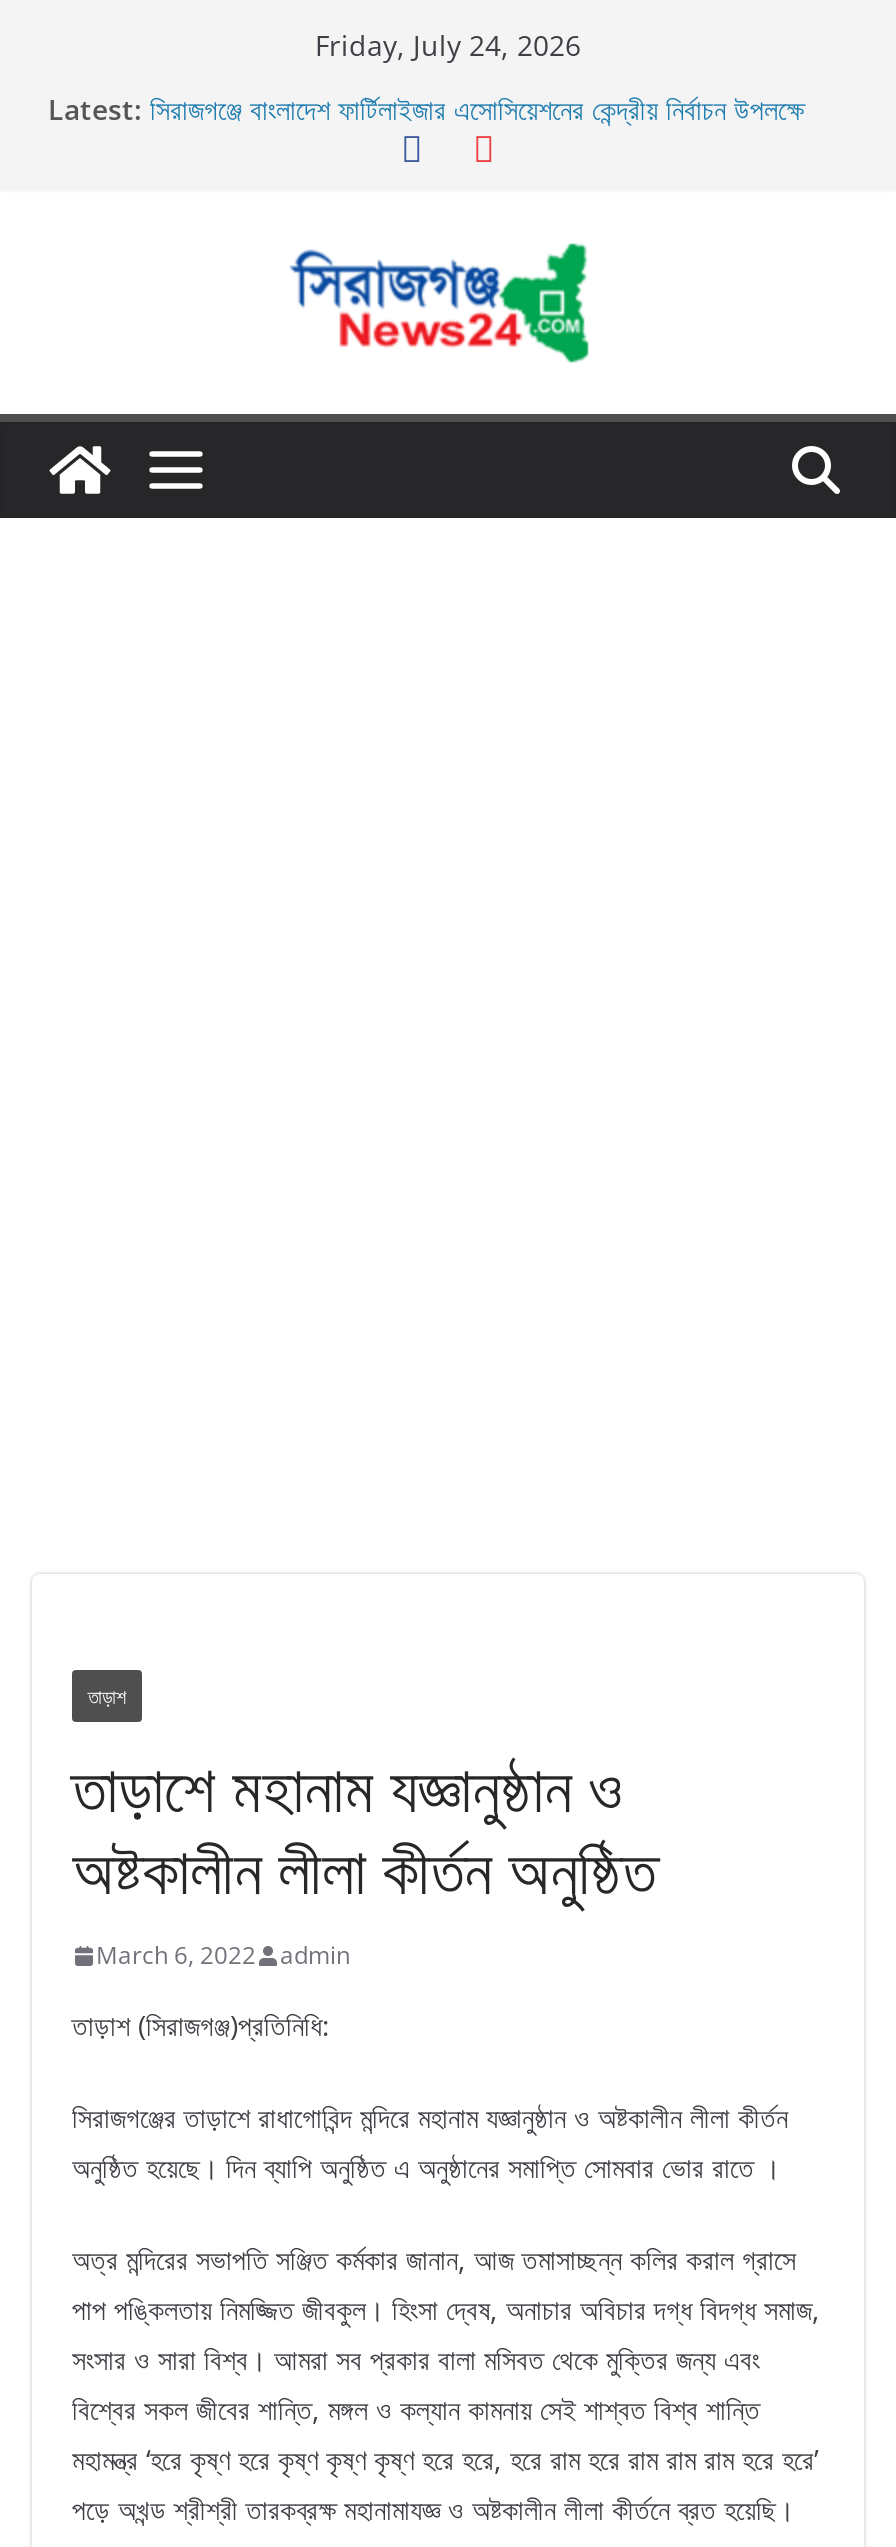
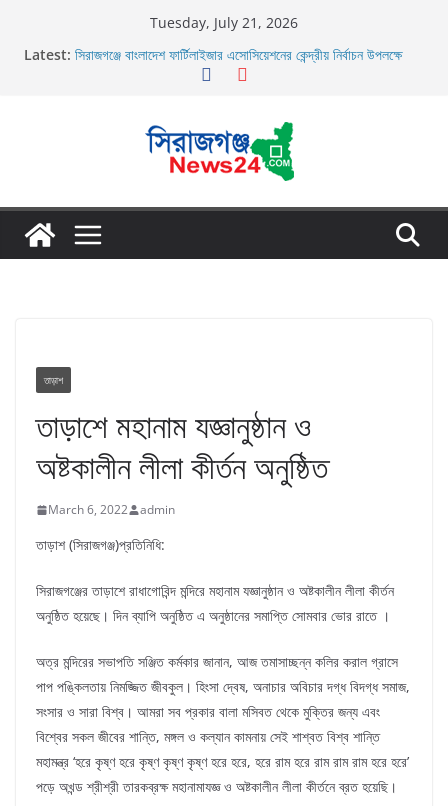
- Friday, July 24, 2026
+ Tuesday, July 21, 2026
